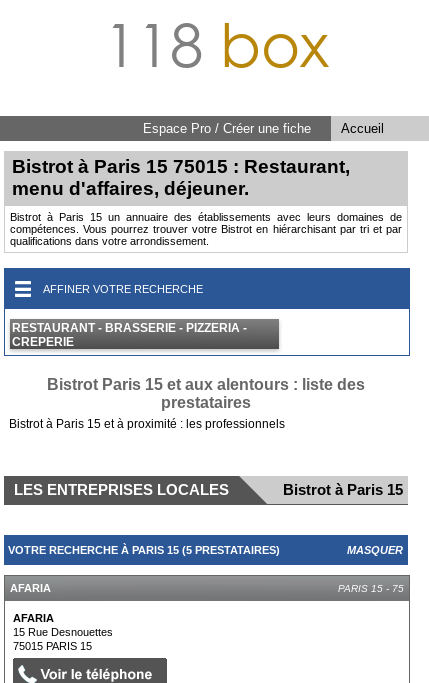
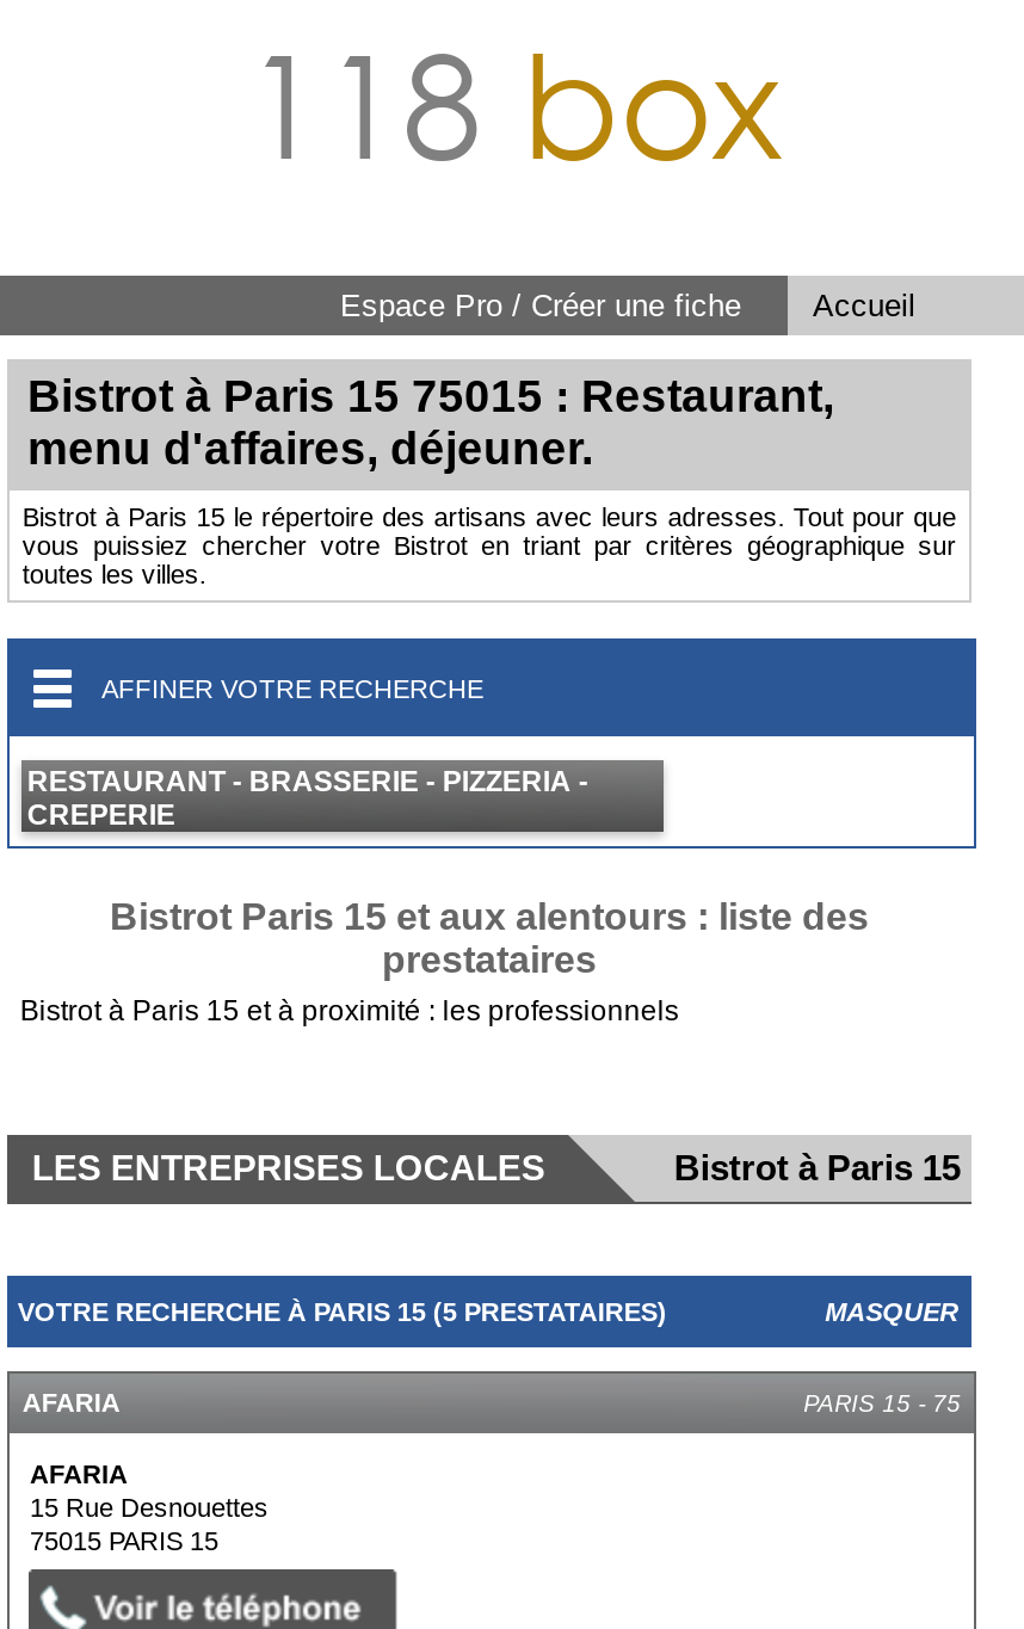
- Bistrot à Paris 15 un annuaire des établissements avec leurs domaines de
- compétences. Vous pourrez trouver votre Bistrot en hiérarchisant par tri et par
- qualifications dans votre arrondissement.
+ Bistrot à Paris 15 le répertoire des artisans avec leurs adresses. Tout pour que
+ vous puissiez chercher votre Bistrot en triant par critères géographique sur
+ toutes les villes.
